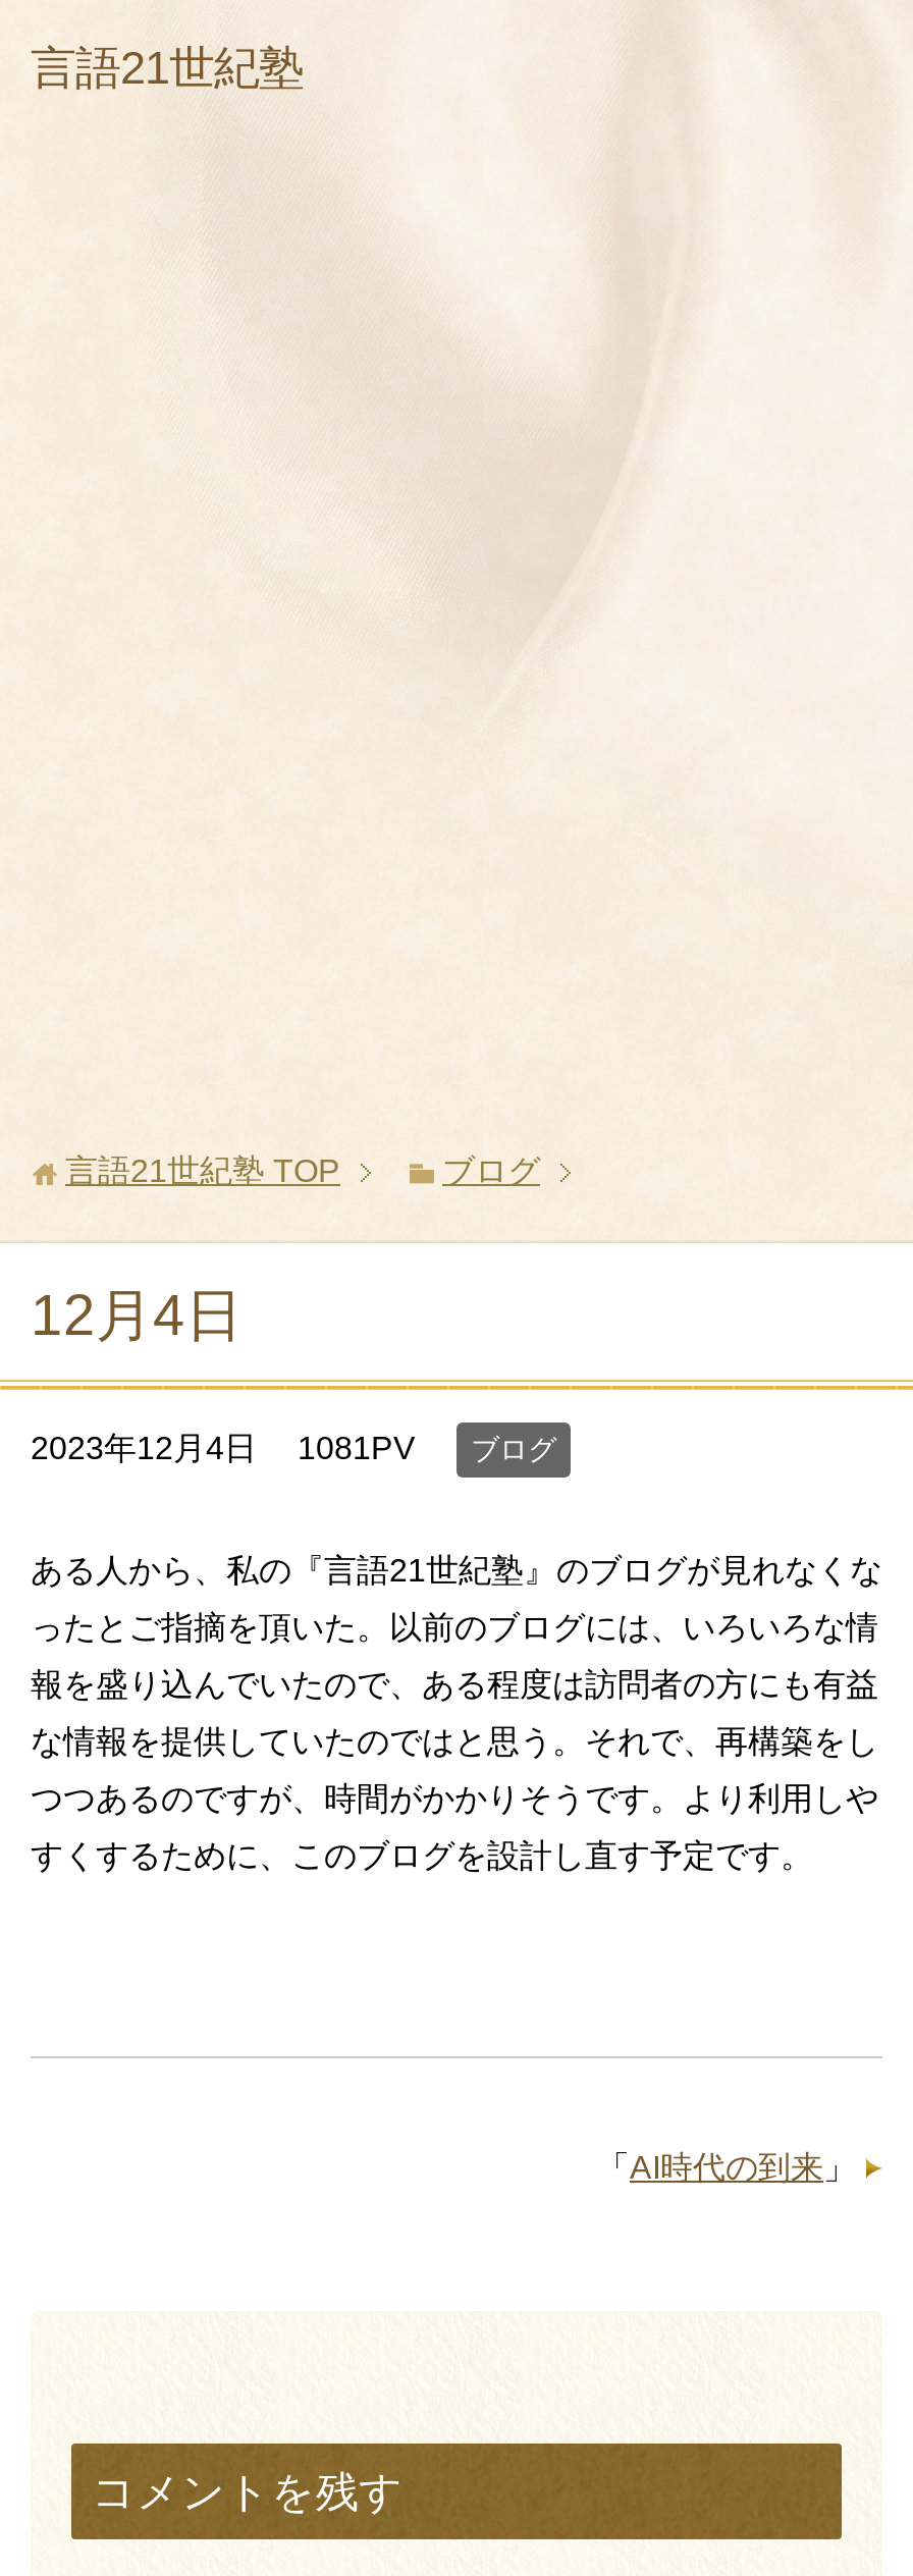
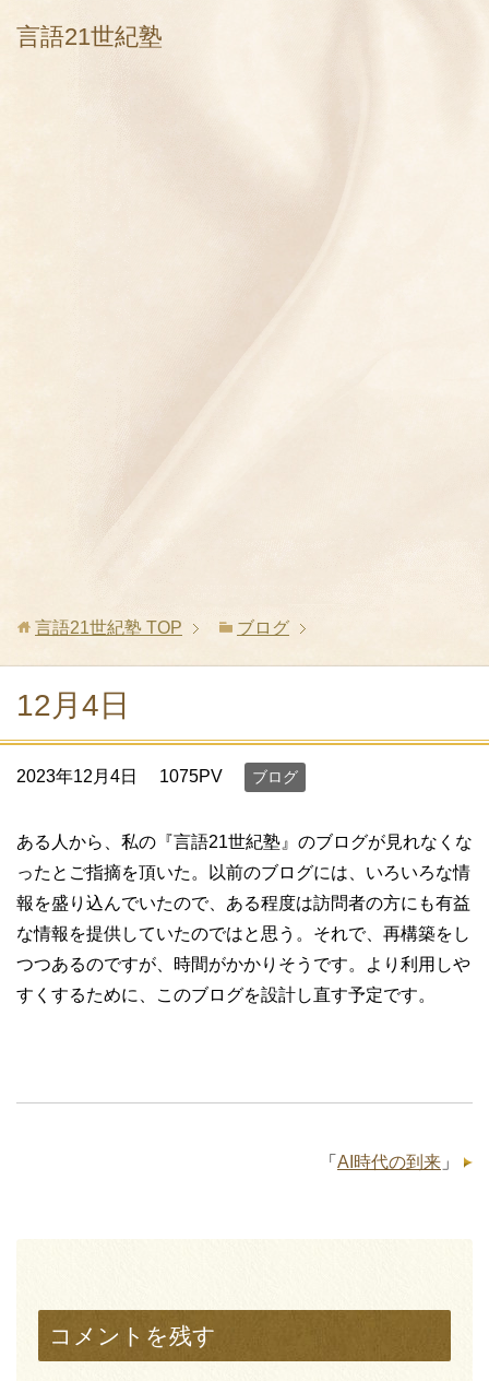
- 2023年12月4日 1081PV ブログ
+ 2023年12月4日 1075PV ブログ
